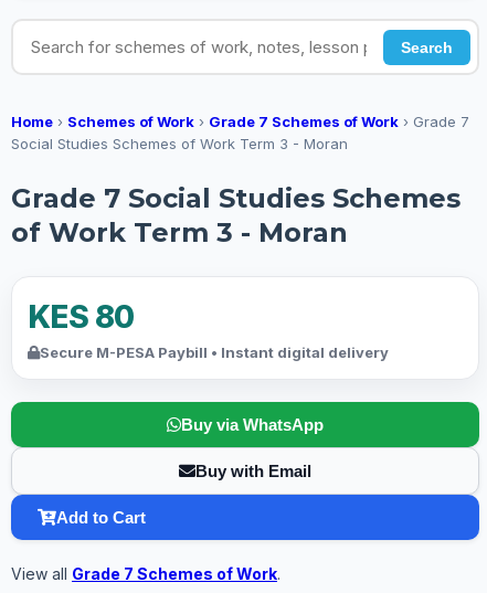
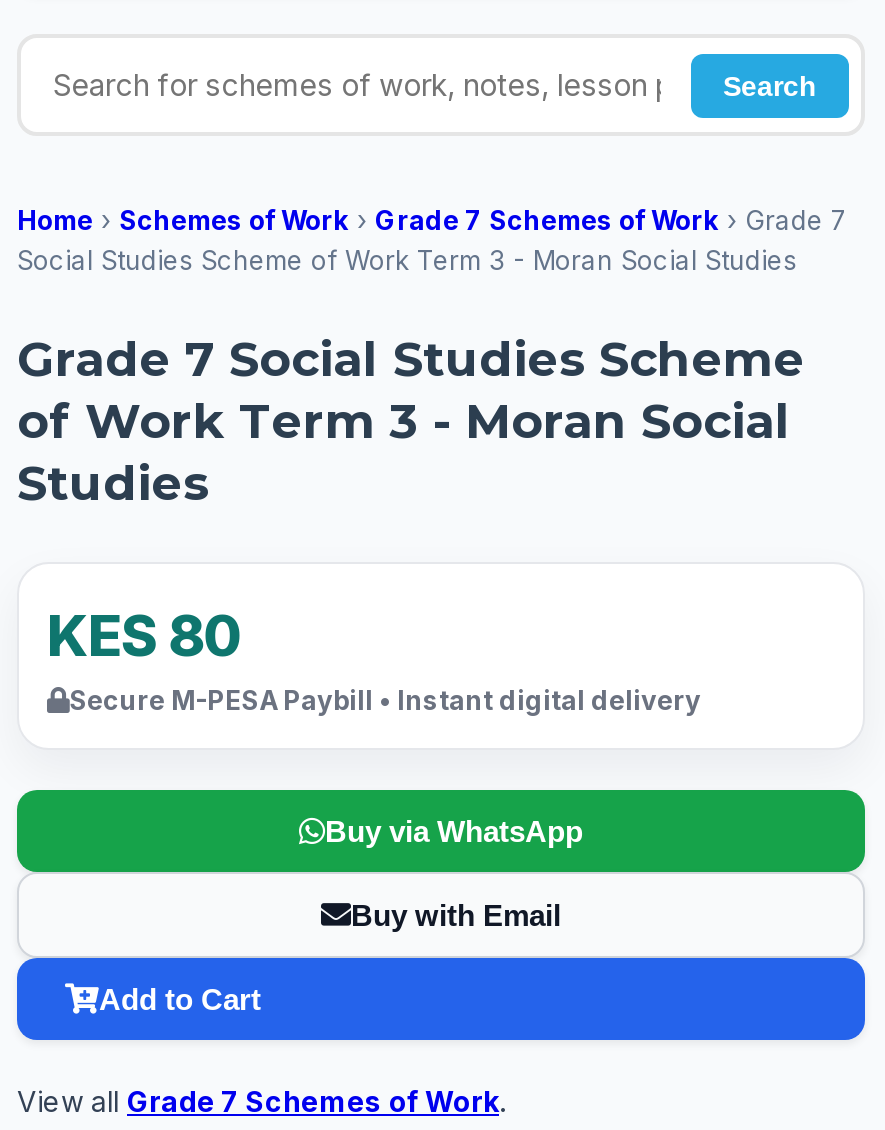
- Social Studies Schemes of Work Term 3 - Moran
+ Social Studies Scheme of Work Term 3 - Moran Social Studies

- Grade 7 Social Studies Schemes
- of Work Term 3 - Moran
+ Grade 7 Social Studies Scheme
+ of Work Term 3 - Moran Social
+ Studies
